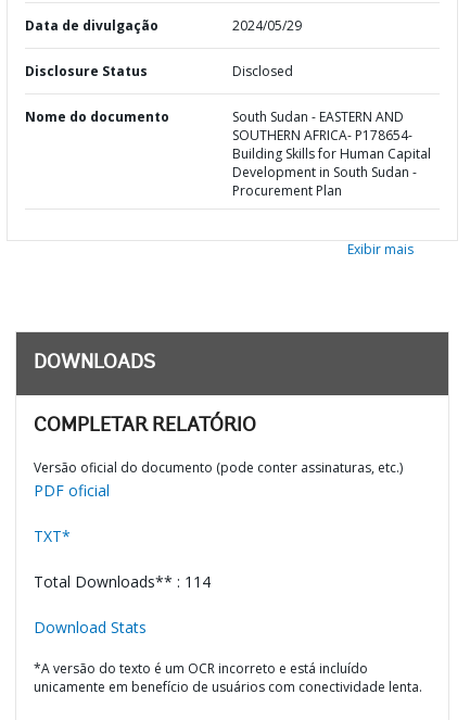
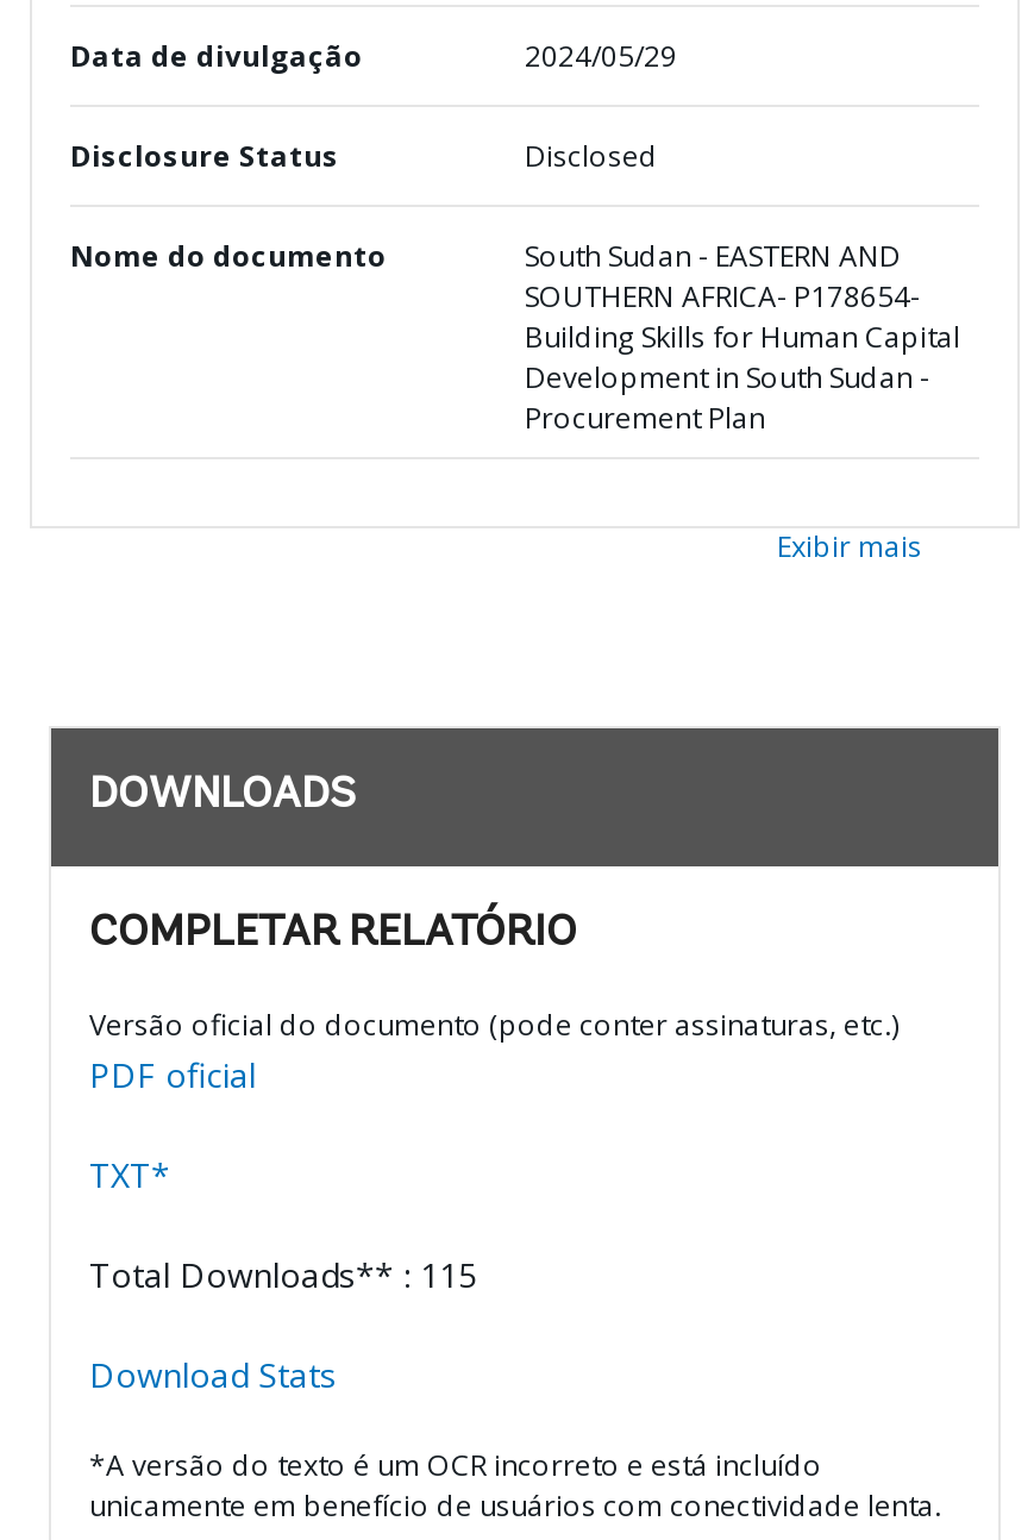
- Total Downloads** : 114
+ Total Downloads** : 115
